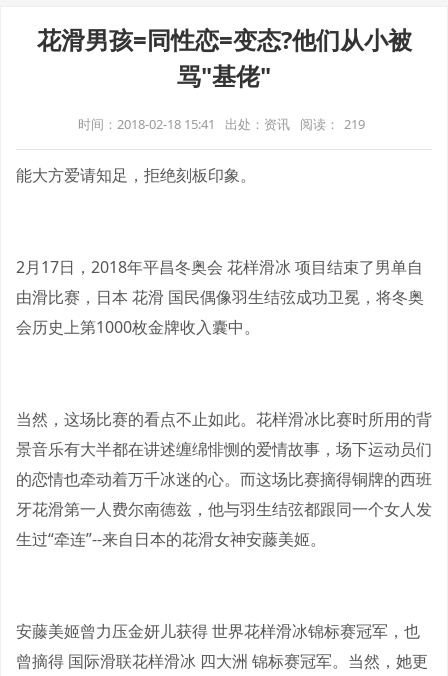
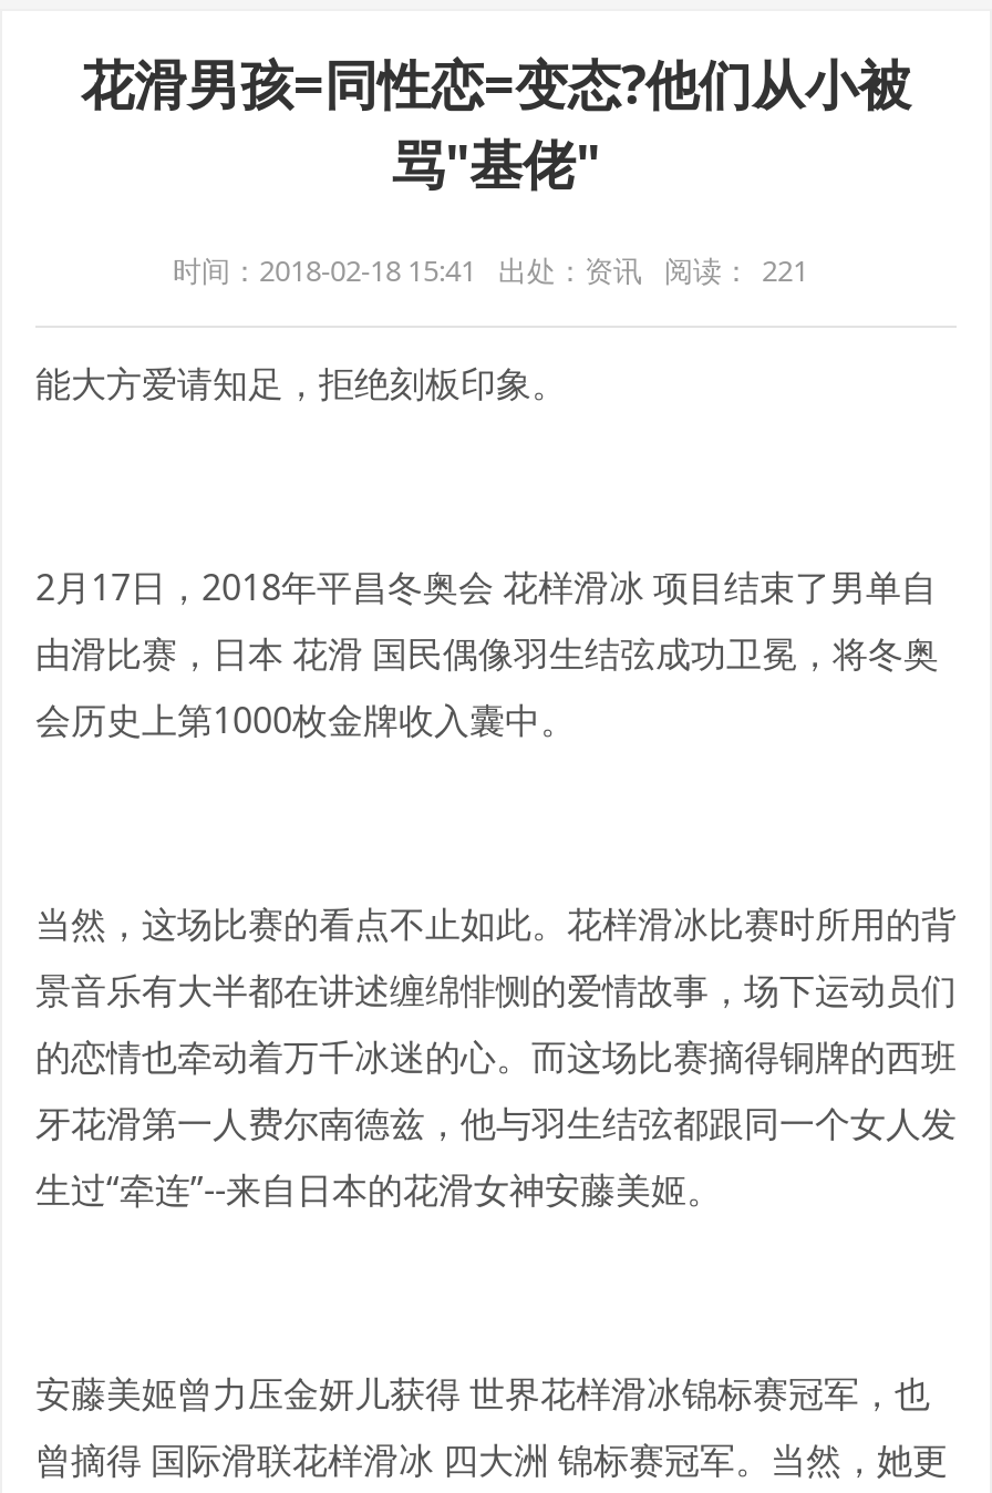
- 时间：2018-02-18 15:41 出处：资讯 阅读： 219
+ 时间：2018-02-18 15:41 出处：资讯 阅读： 221
